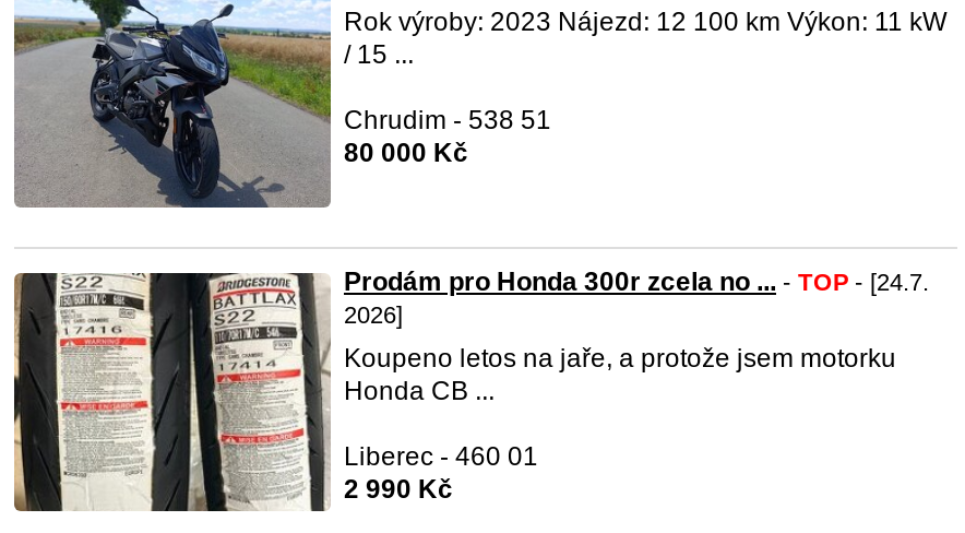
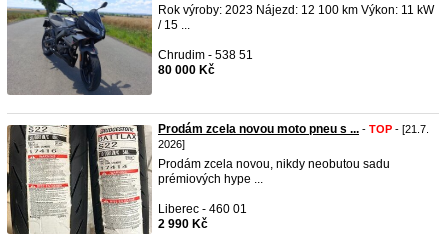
- Prodám pro Honda 300r zcela no ... - TOP - [24.7.
+ Prodám zcela novou moto pneu s ... - TOP - [21.7.

- Koupeno letos na jaře, a protože jsem motorku
- Honda CB ...
+ Prodám zcela novou, nikdy neobutou sadu
+ prémiových hype ...
